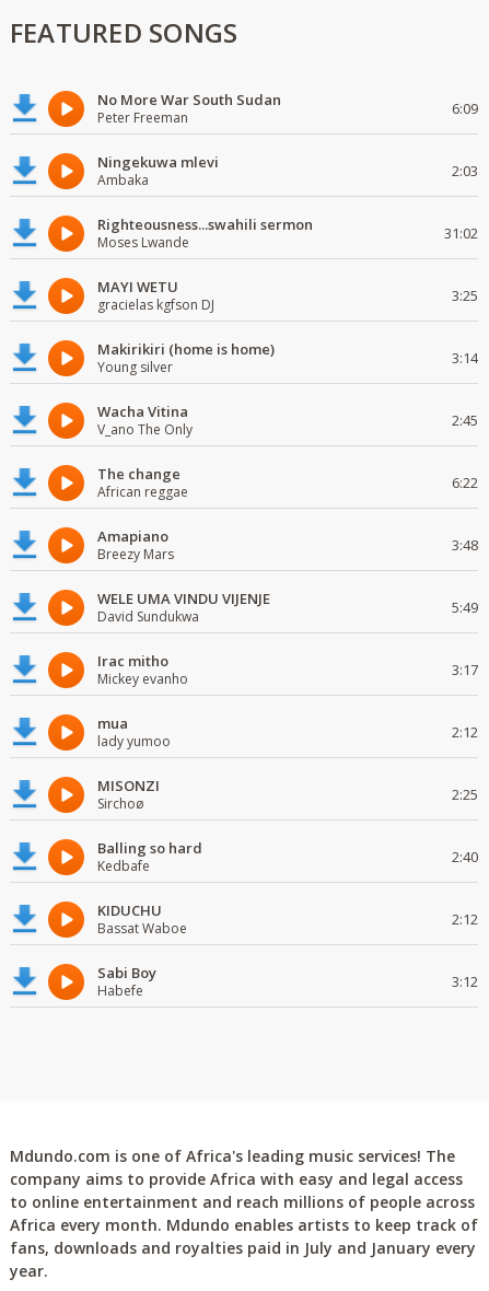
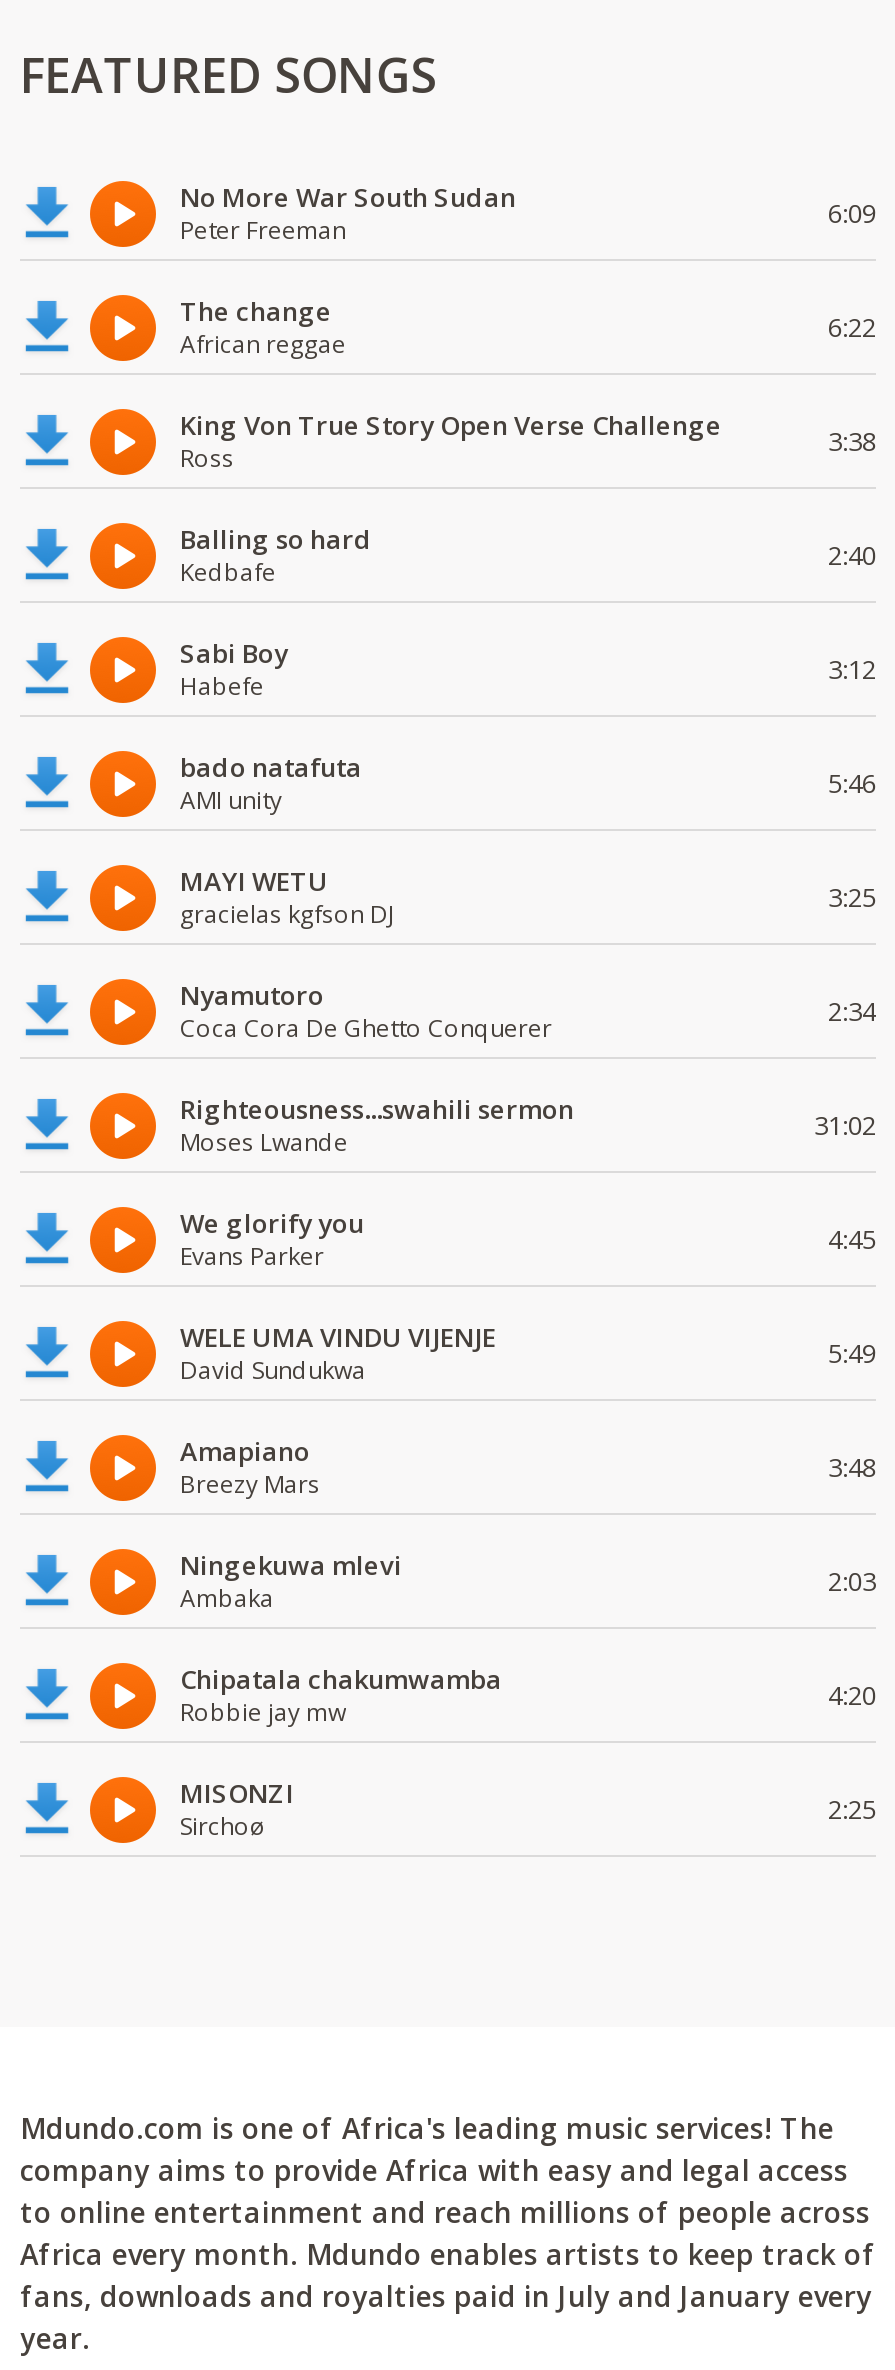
+ King Von True Story Open Verse Challenge
+ Ross
+ 3:38
+ bado natafuta
+ AMI unity
+ 5:46
+ Nyamutoro
+ Coca Cora De Ghetto Conquerer
+ 2:34
+ We glorify you
+ Evans Parker
+ 4:45

moved down: Ningekuwa mlevi | Ambaka | 2:03

moved up: Righteousness...swahili sermon | Moses Lwande | 31:02 | MAYI WETU | gracielas kgfson DJ | 3:25

- Makirikiri (home is home)
- Young silver
- 3:14
- Wacha Vitina
- V_ano The Only
- 2:45
- Irac mitho
- Mickey evanho
- 3:17
- mua
- lady yumoo
- 2:12
+ Chipatala chakumwamba
+ Robbie jay mw
+ 4:20

moved up: The change | African reggae | 6:22 | ... | David Sundukwa | 5:49

moved down: MISONZI | Sirchoø | 2:25

moved up: Balling so hard | Kedbafe | 2:40

- KIDUCHU
- Bassat Waboe
- 2:12

moved up: Sabi Boy | Habefe | 3:12
